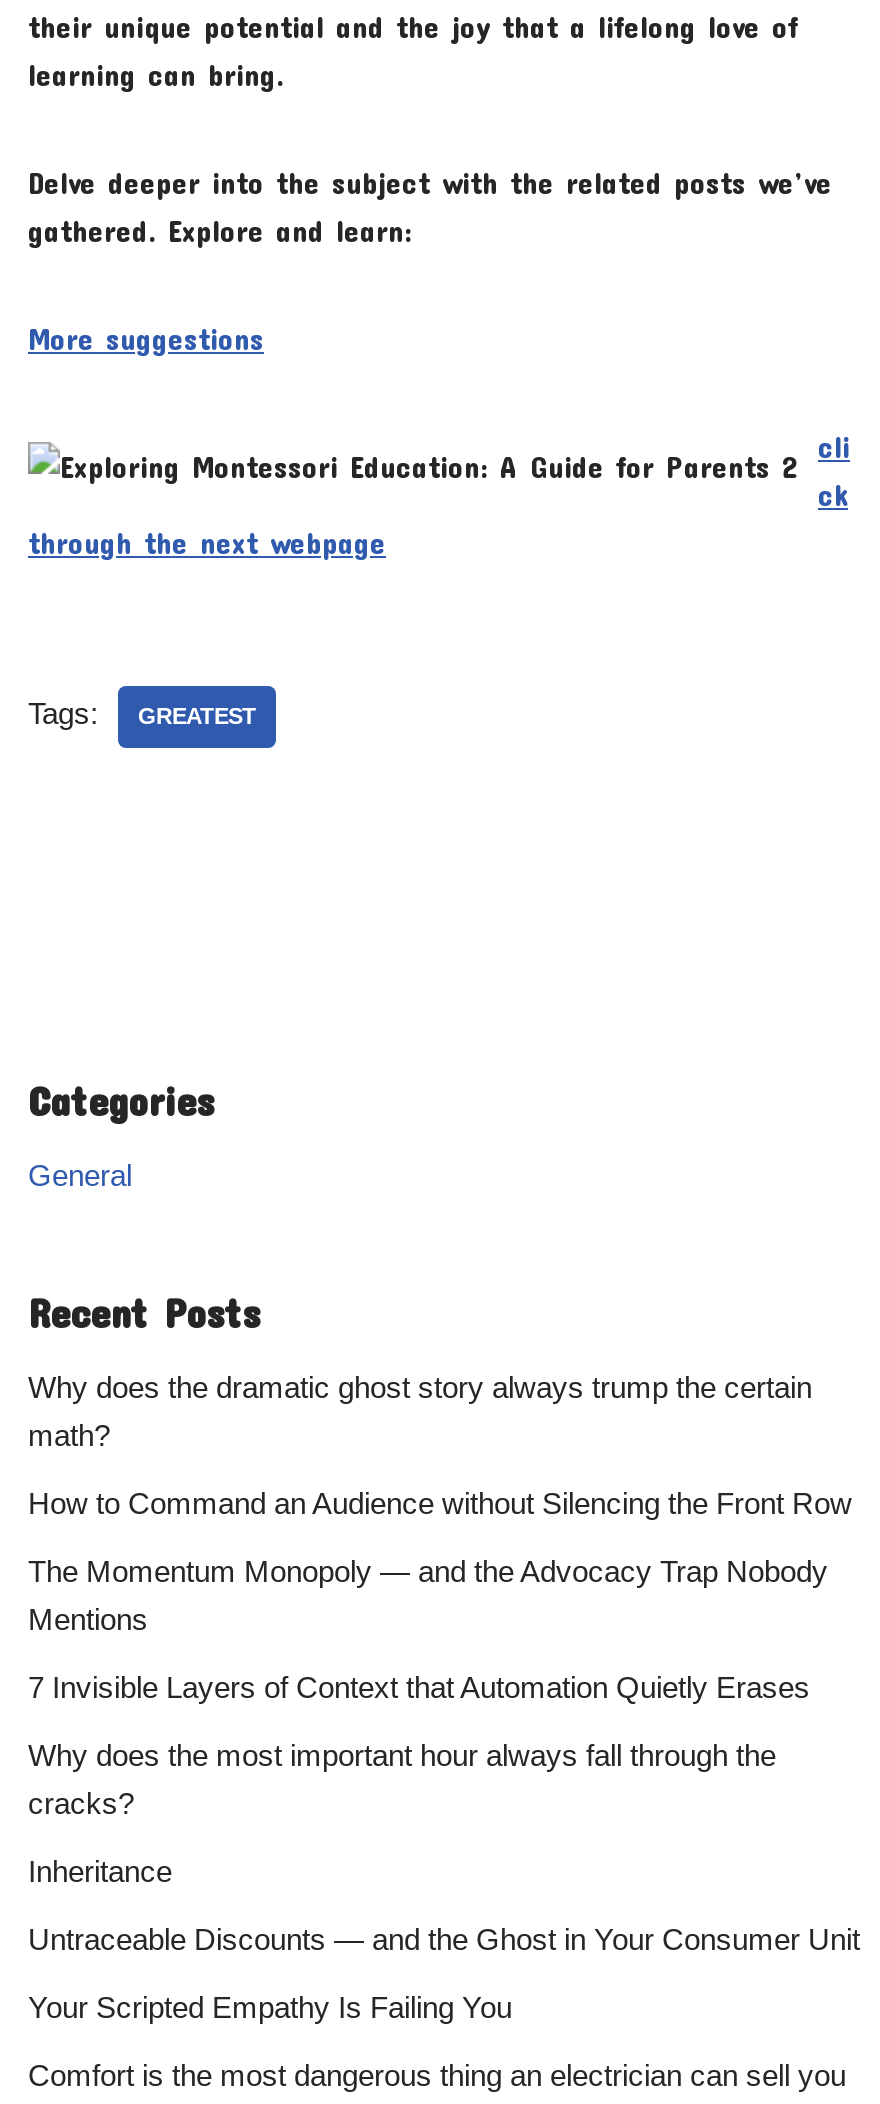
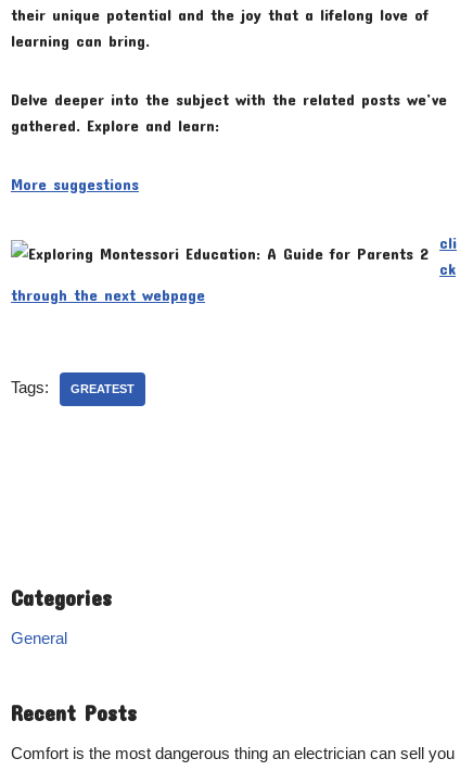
- Why does the dramatic ghost story always trump the certain
- math?
- How to Command an Audience without Silencing the Front Row
- The Momentum Monopoly — and the Advocacy Trap Nobody
- Mentions
- 7 Invisible Layers of Context that Automation Quietly Erases
- Why does the most important hour always fall through the
- cracks?
- Inheritance
- Untraceable Discounts — and the Ghost in Your Consumer Unit
- Your Scripted Empathy Is Failing You
